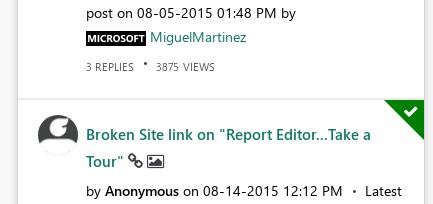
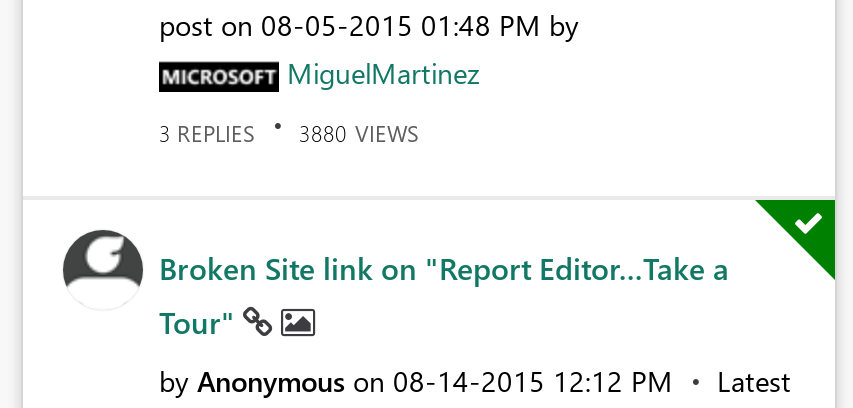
- 3 REPLIES 3875 VIEWS
+ 3 REPLIES 3880 VIEWS
